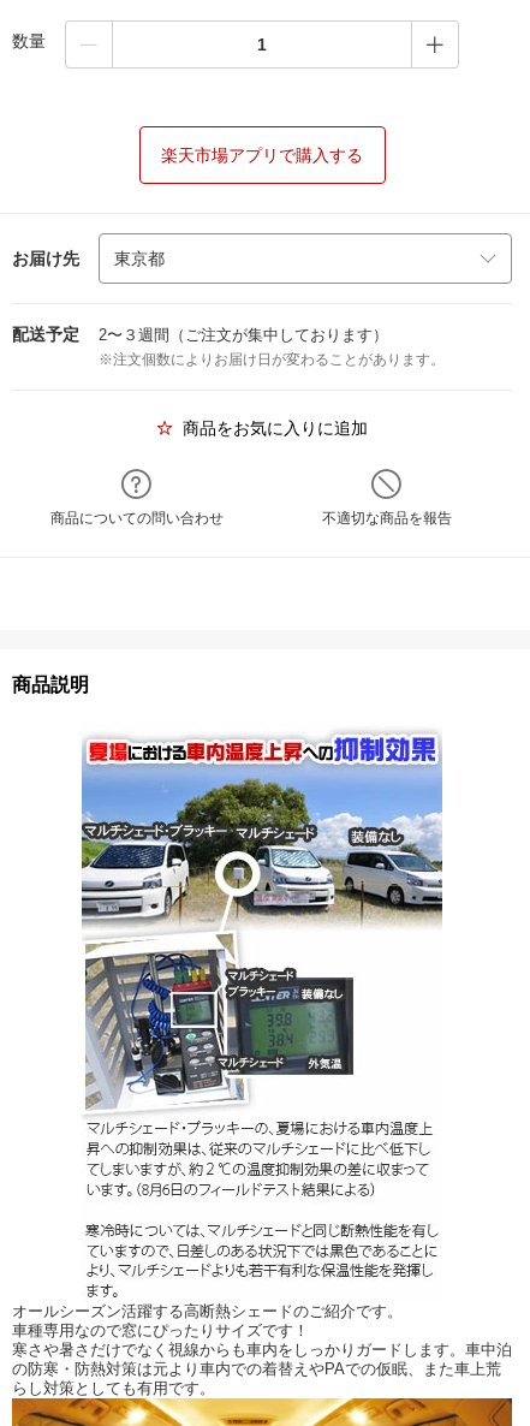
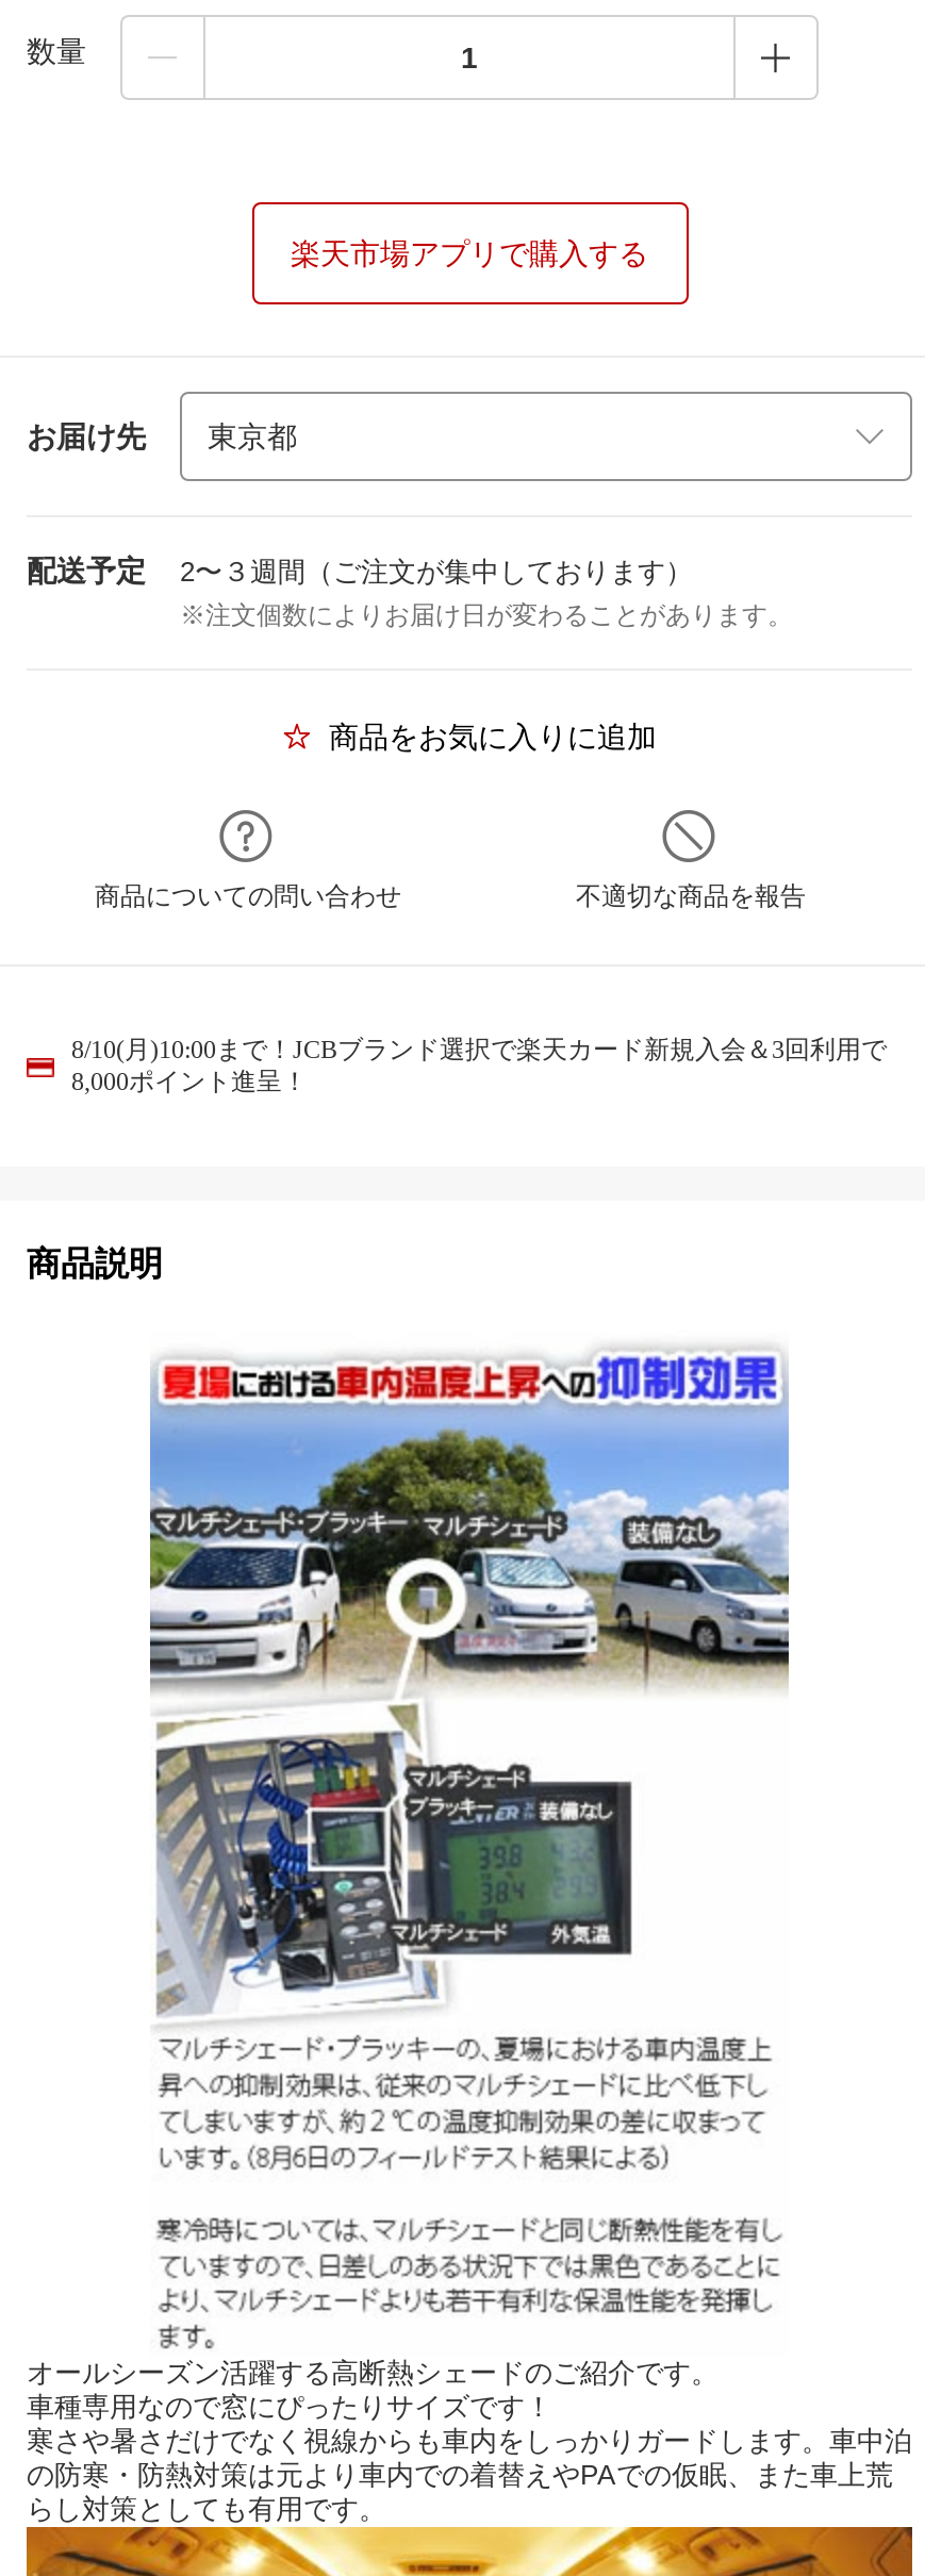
+ 8/10(月)10:00まで！JCBブランド選択で楽天カード新規入会＆3回利用で
+ 8,000ポイント進呈！
